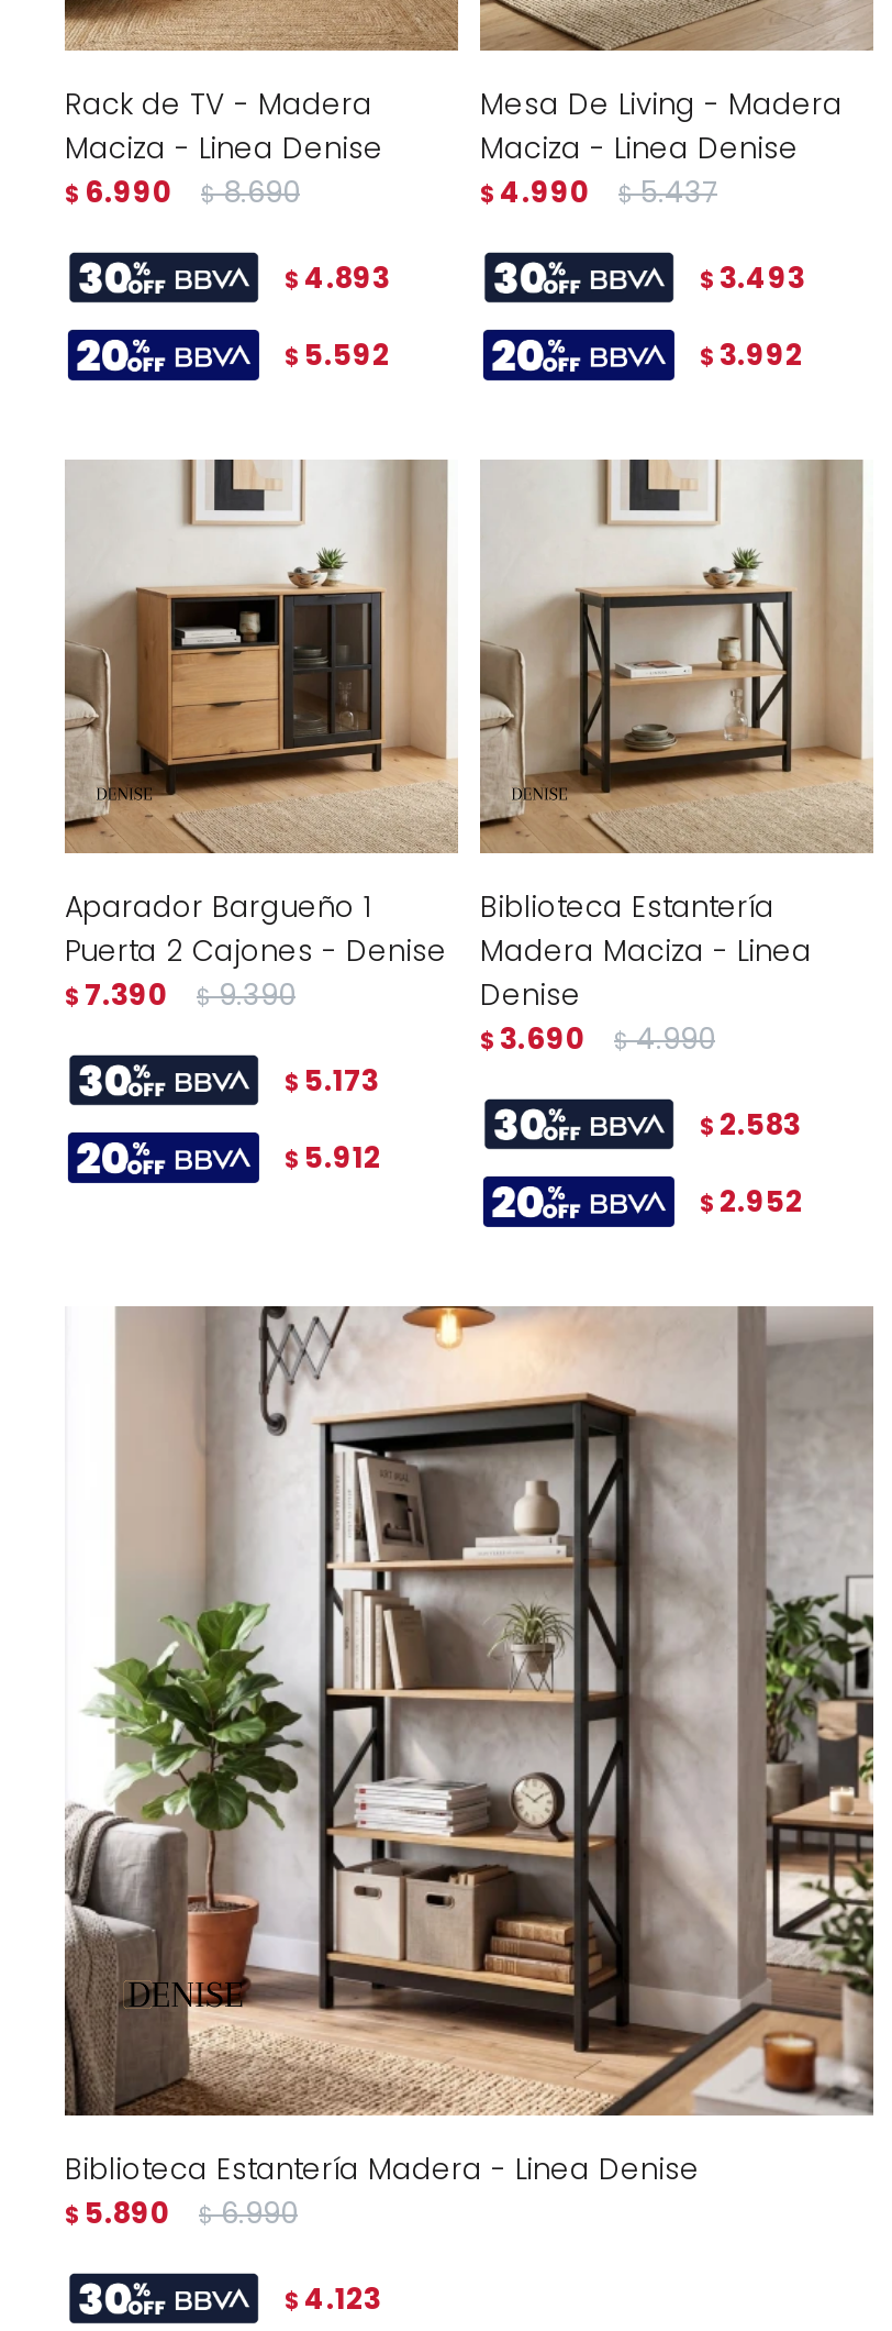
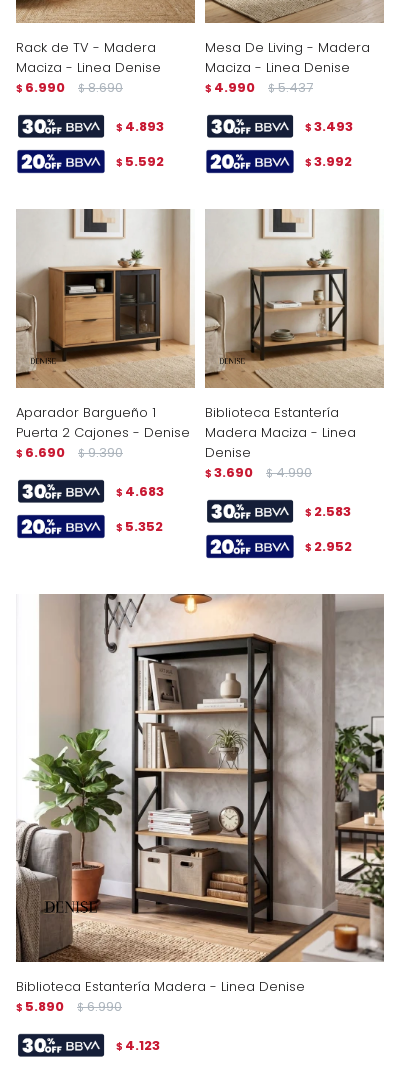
- $ 7.390 $ 9.390
+ $ 6.690 $ 9.390

- $ 5.173
+ $ 4.683

- $ 5.912
+ $ 5.352
